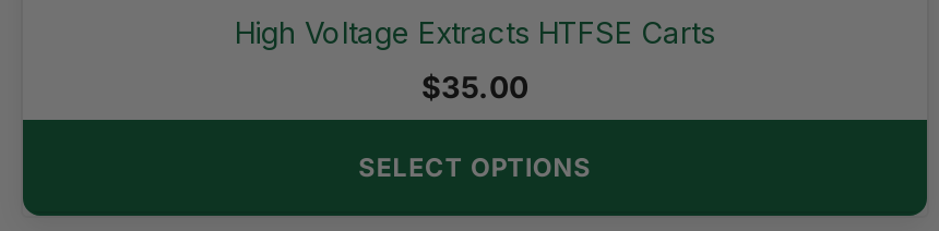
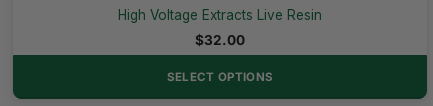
- High Voltage Extracts HTFSE Carts
+ High Voltage Extracts Live Resin

- $35.00
+ $32.00
